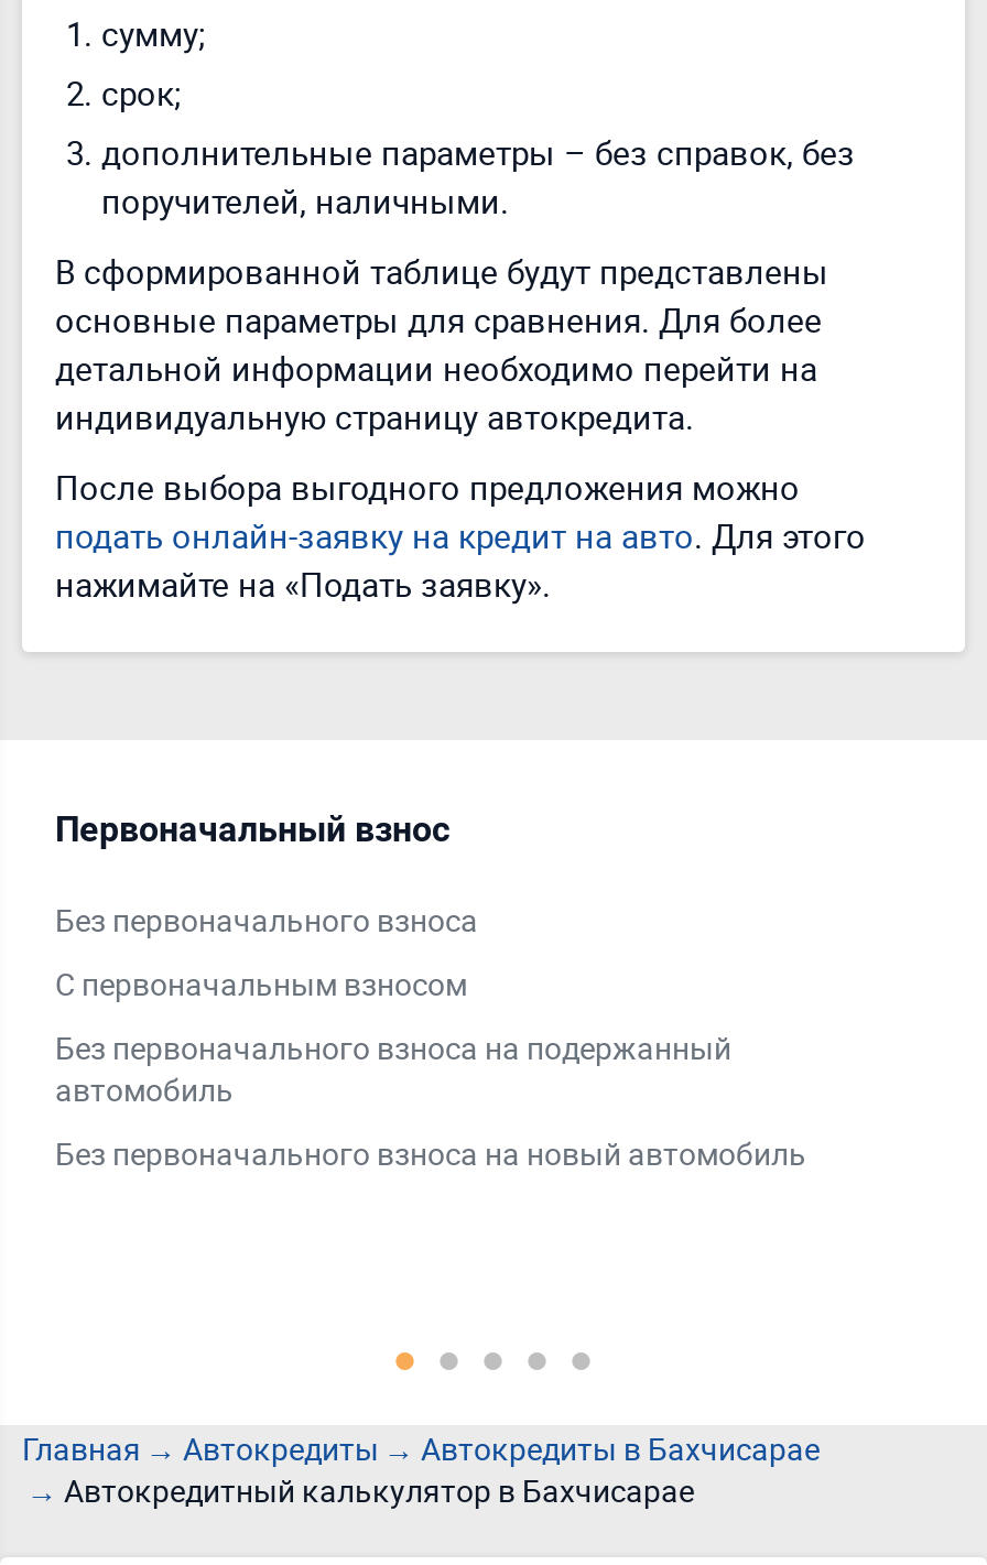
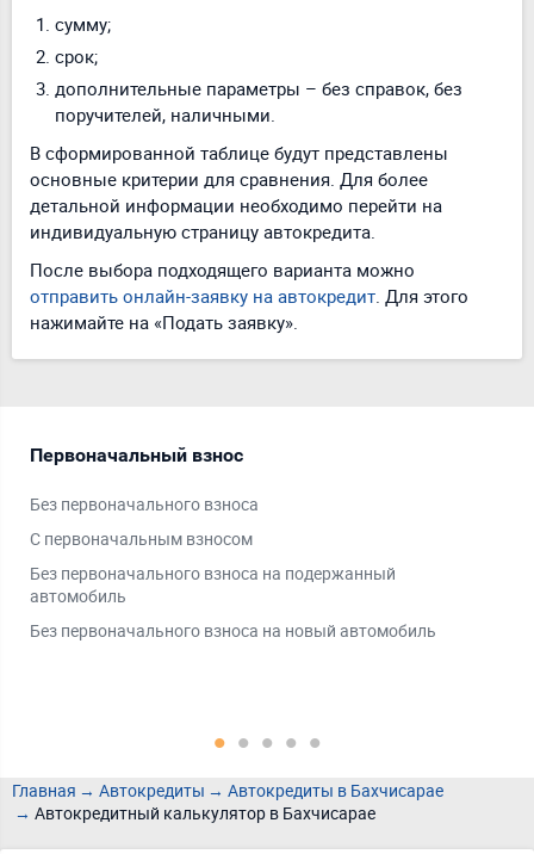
- основные параметры для сравнения. Для более
+ основные критерии для сравнения. Для более

- После выбора выгодного предложения можно
- подать онлайн-заявку на кредит на авто. Для этого
+ После выбора подходящего варианта можно
+ отправить онлайн-заявку на автокредит. Для этого
